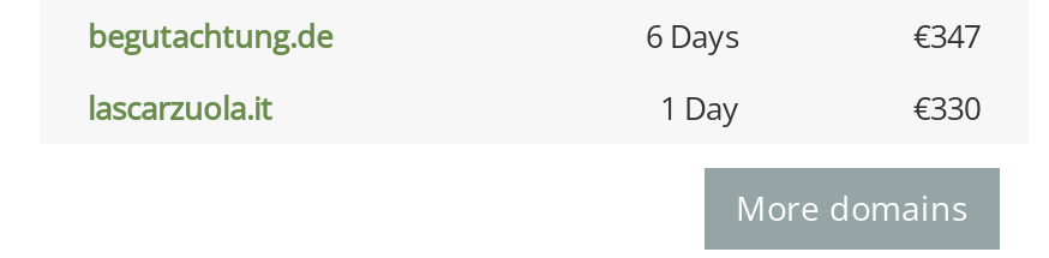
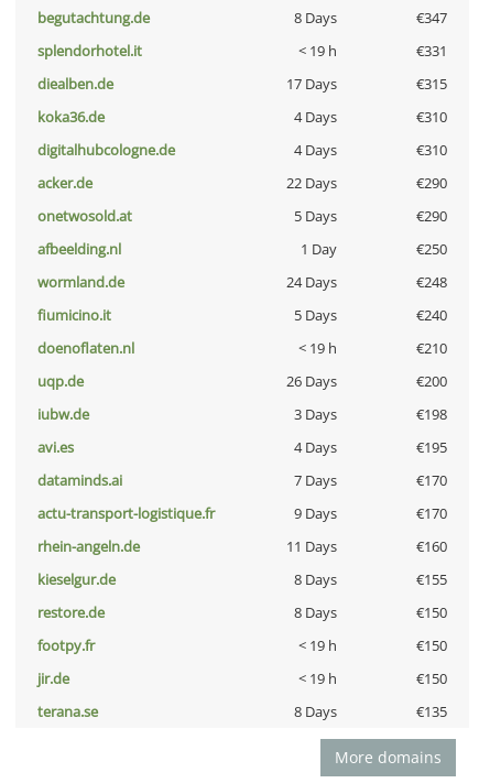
- 6 Days
+ 8 Days

- lascarzuola.it
+ splendorhotel.it
+ < 19 h
+ €331
+ diealben.de
+ 17 Days
+ €315
+ koka36.de
+ 4 Days
+ €310
+ digitalhubcologne.de
+ 4 Days
+ €310
+ acker.de
+ 22 Days
+ €290
+ onetwosold.at
+ 5 Days
+ €290
+ afbeelding.nl

- €330
+ €250
+ wormland.de
+ 24 Days
+ €248
+ fiumicino.it
+ 5 Days
+ €240
+ doenoflaten.nl
+ < 19 h
+ €210
+ uqp.de
+ 26 Days
+ €200
+ iubw.de
+ 3 Days
+ €198
+ avi.es
+ 4 Days
+ €195
+ dataminds.ai
+ 7 Days
+ €170
+ actu-transport-logistique.fr
+ 9 Days
+ €170
+ rhein-angeln.de
+ 11 Days
+ €160
+ kieselgur.de
+ 8 Days
+ €155
+ restore.de
+ 8 Days
+ €150
+ footpy.fr
+ < 19 h
+ €150
+ jir.de
+ < 19 h
+ €150
+ terana.se
+ 8 Days
+ €135
